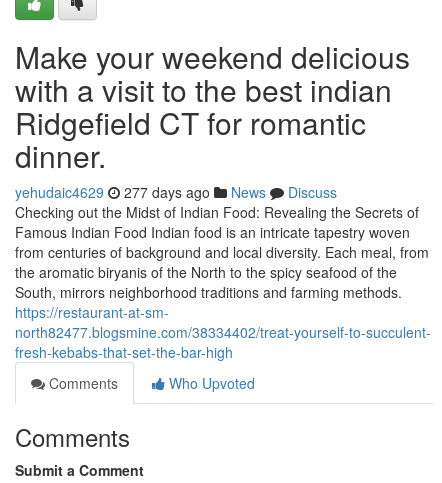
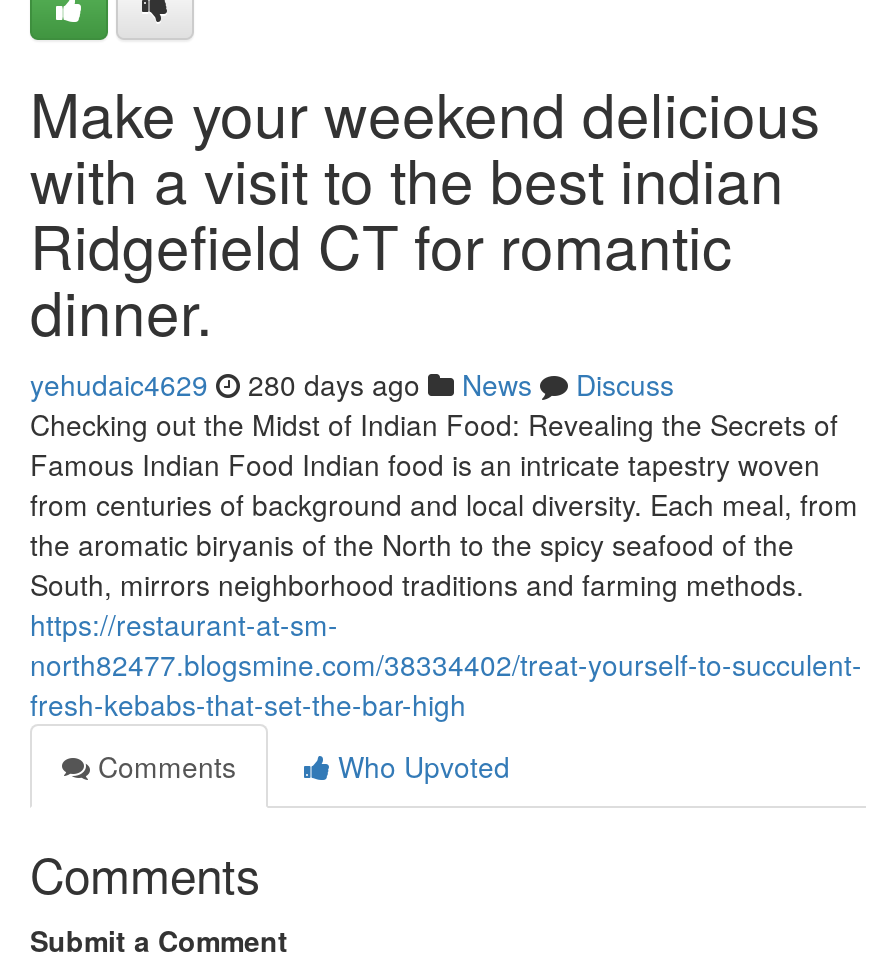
- yehudaic4629 277 days ago News Discuss
+ yehudaic4629 280 days ago News Discuss
